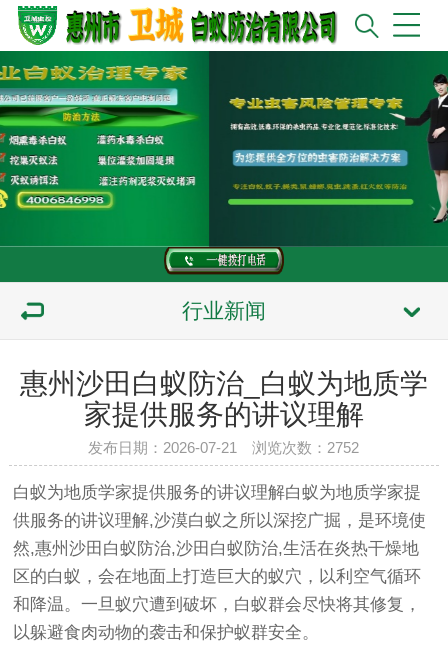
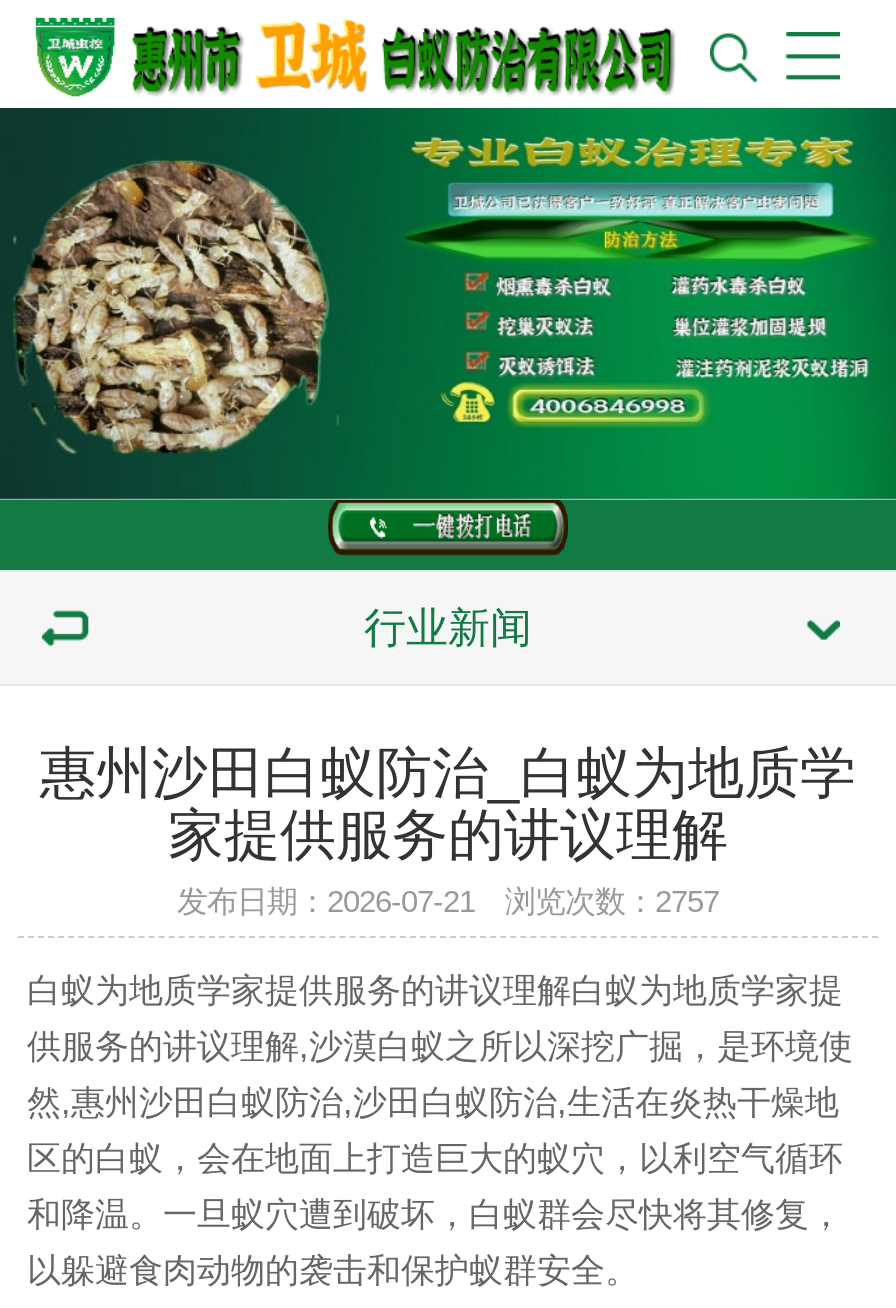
- [image]
+ [image]

- [image]
+ [image]

- 发布日期：2026-07-21 浏览次数：2752
+ 发布日期：2026-07-21 浏览次数：2757
